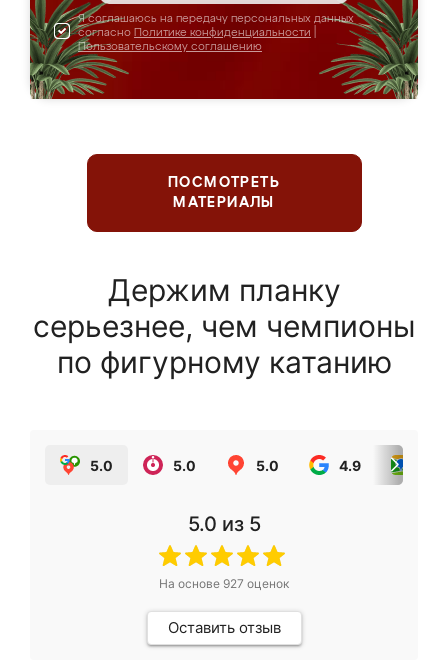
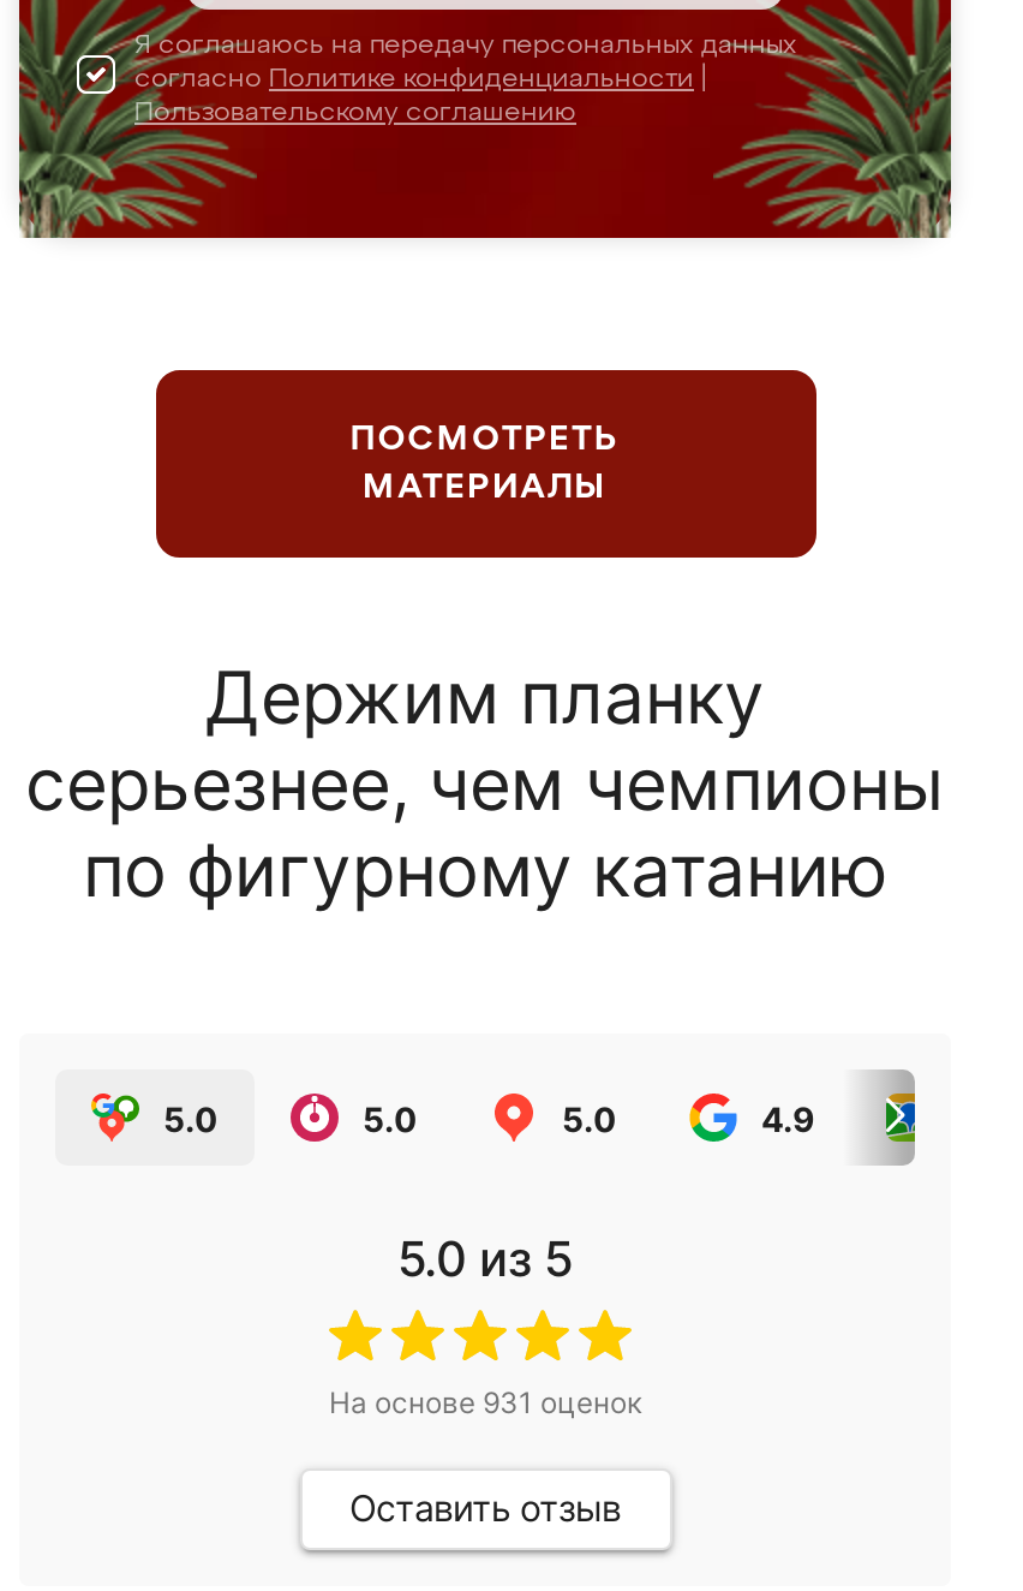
- На основе 927 оценок
+ На основе 931 оценок
